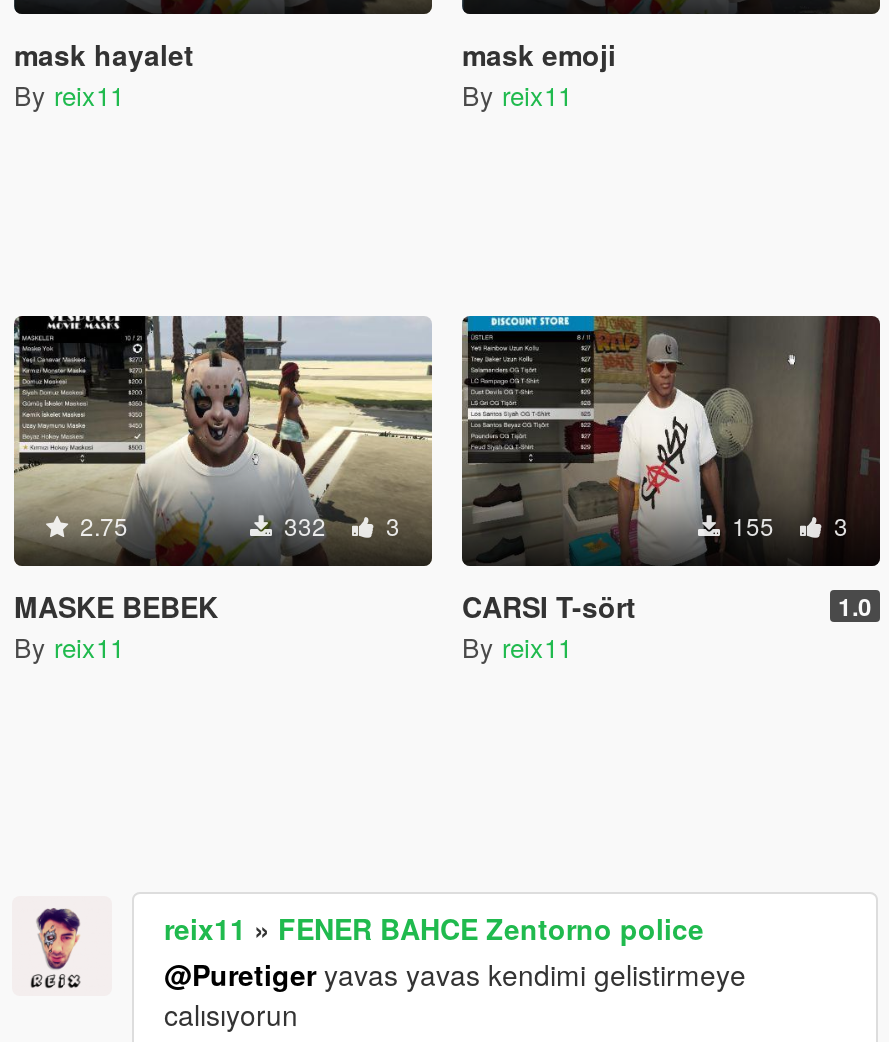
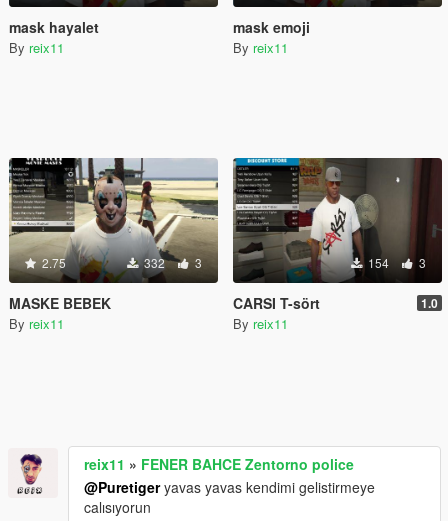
- 155 3
+ 154 3
